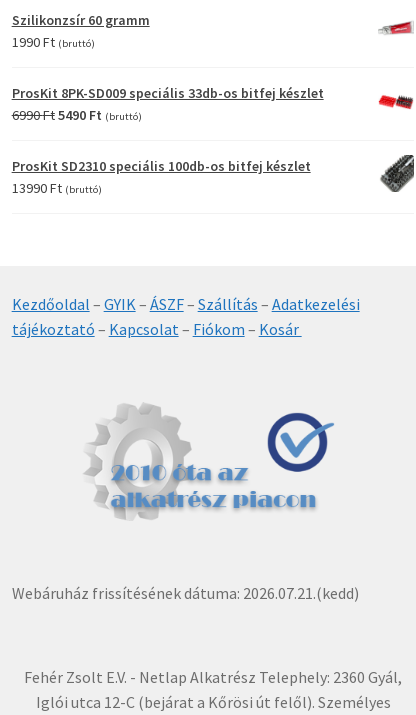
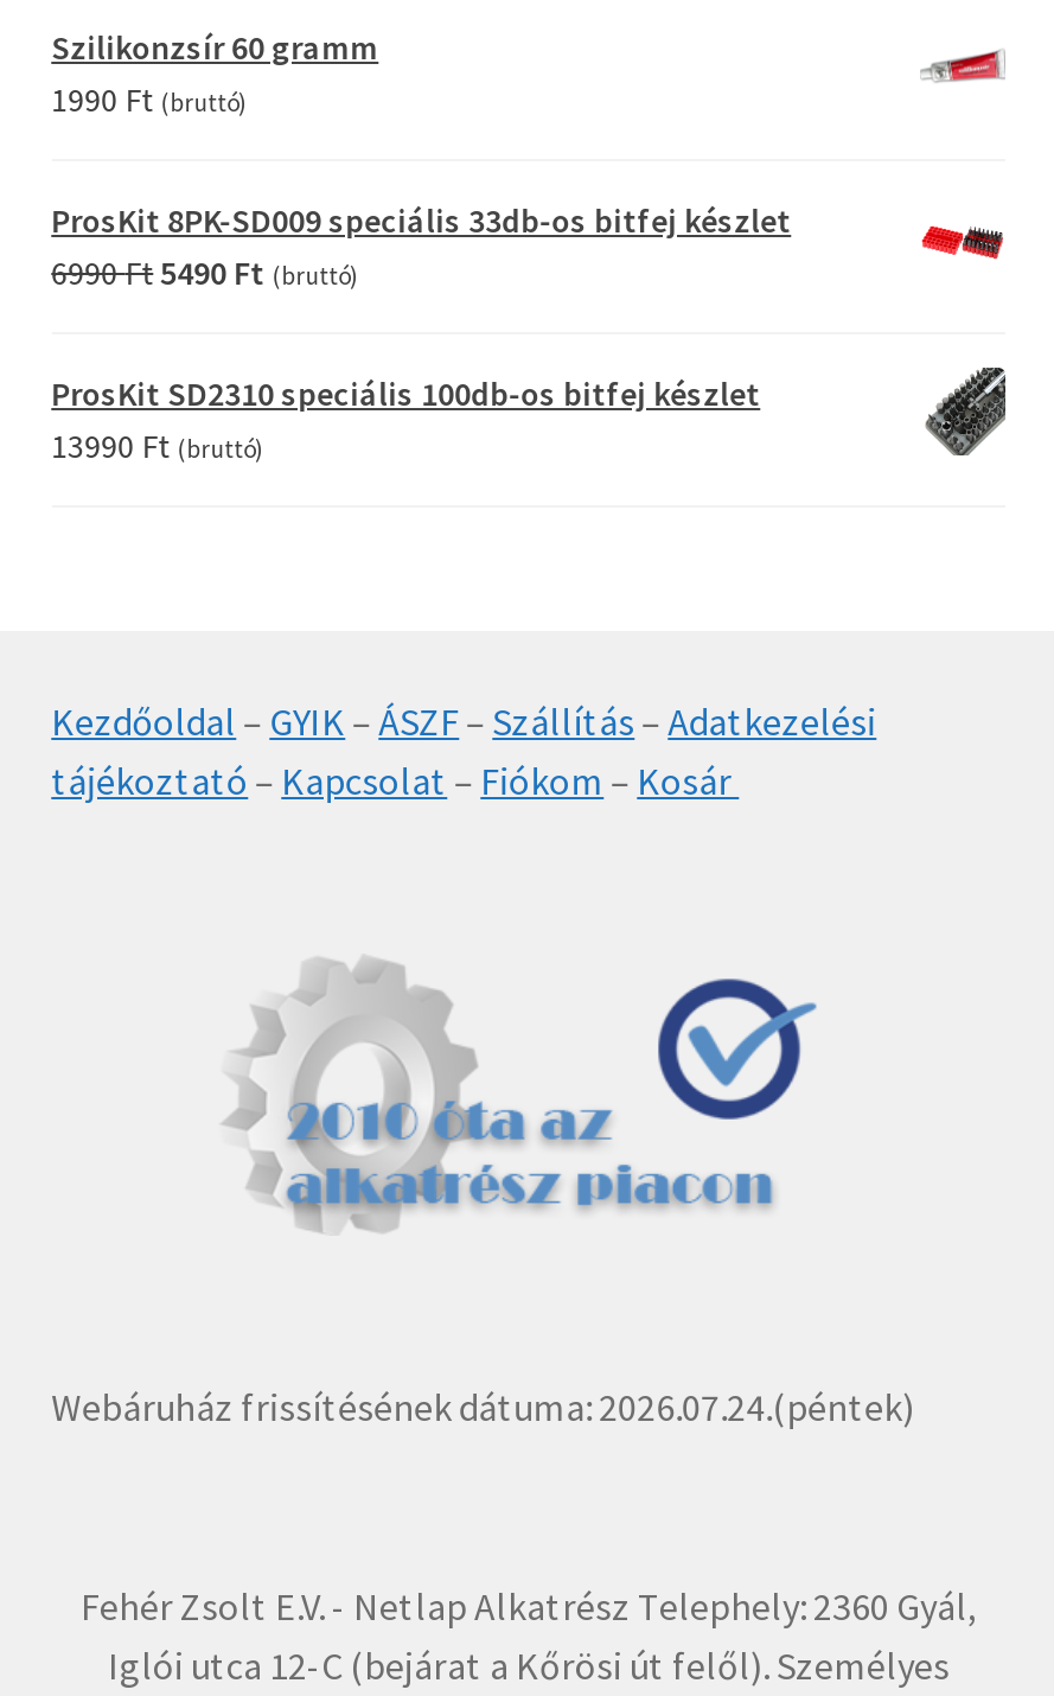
- Webáruház frissítésének dátuma: 2026.07.21.(kedd)
+ Webáruház frissítésének dátuma: 2026.07.24.(péntek)
